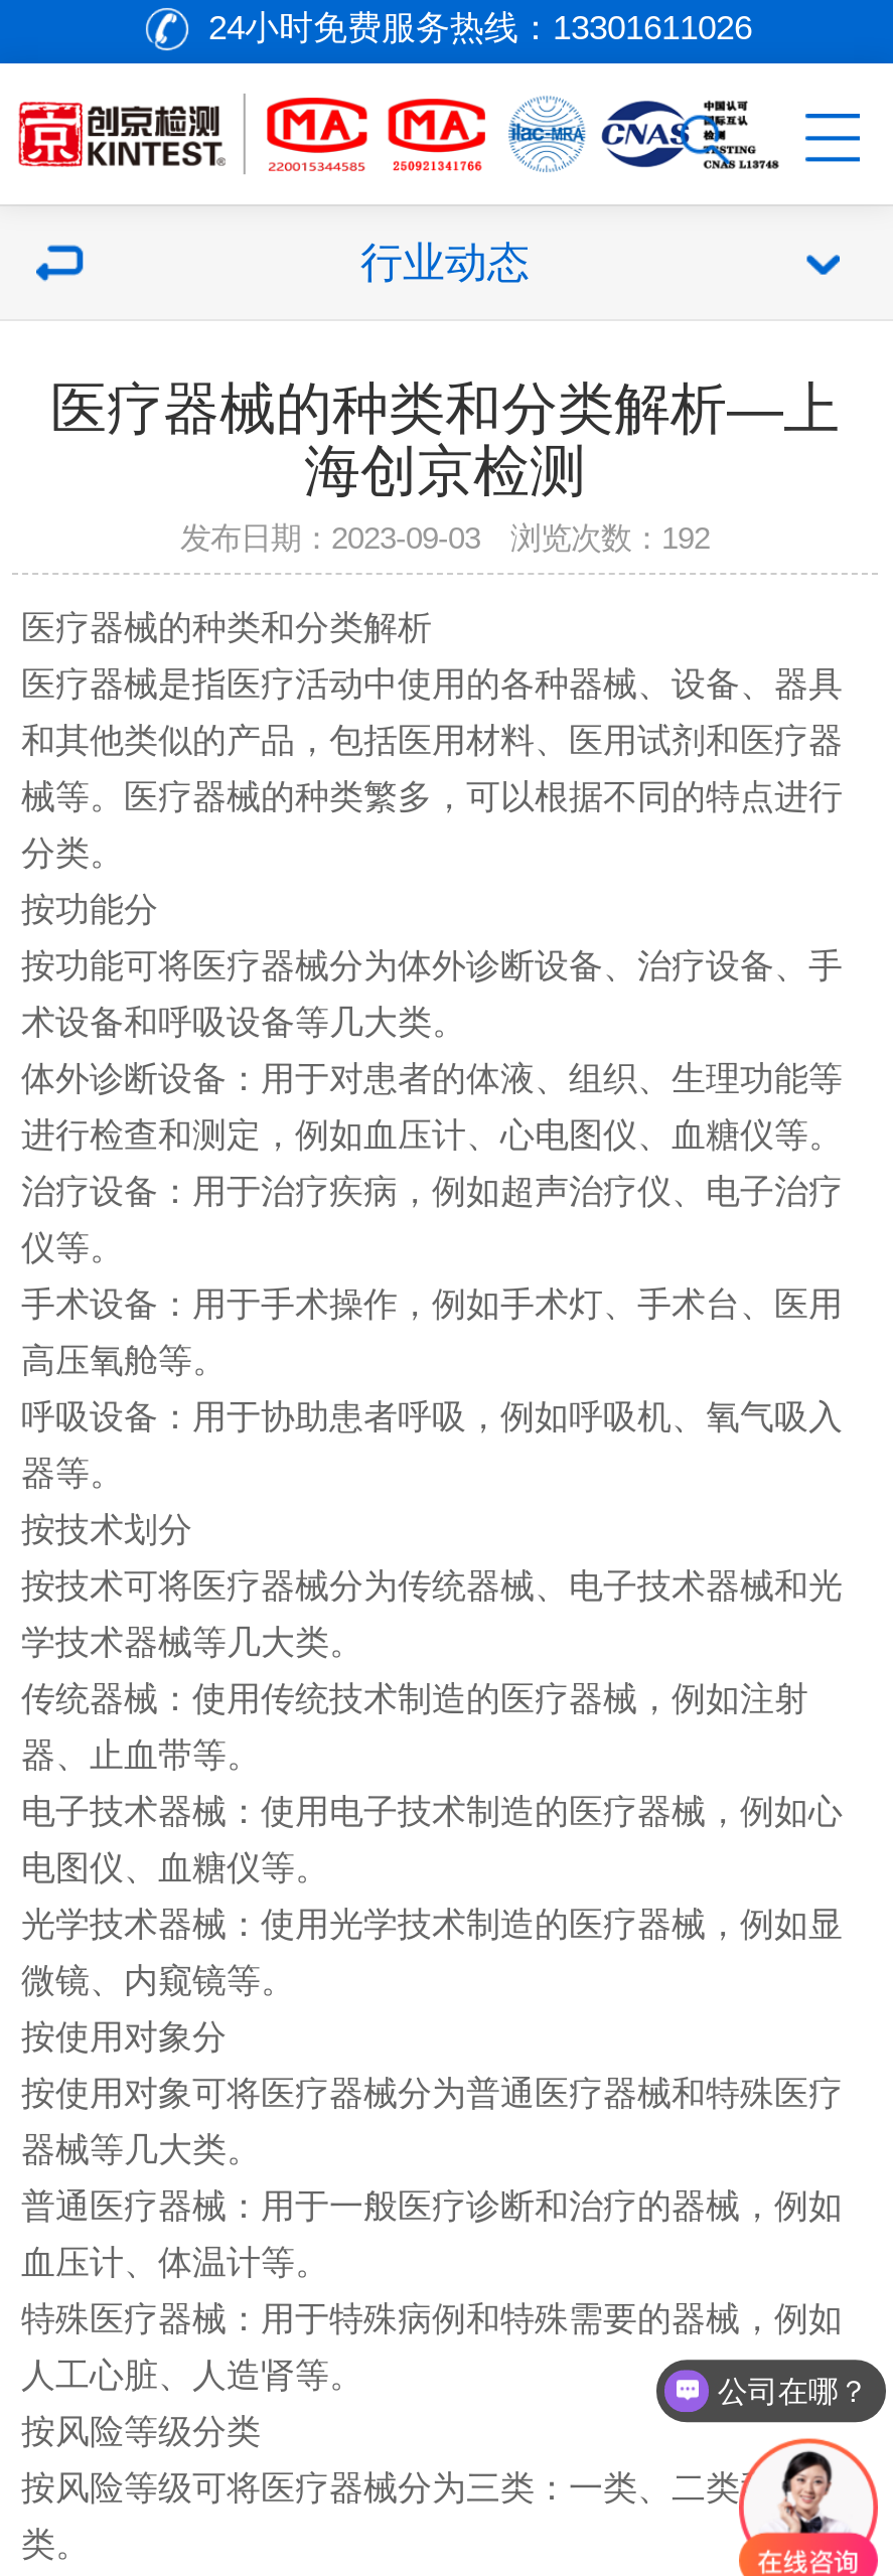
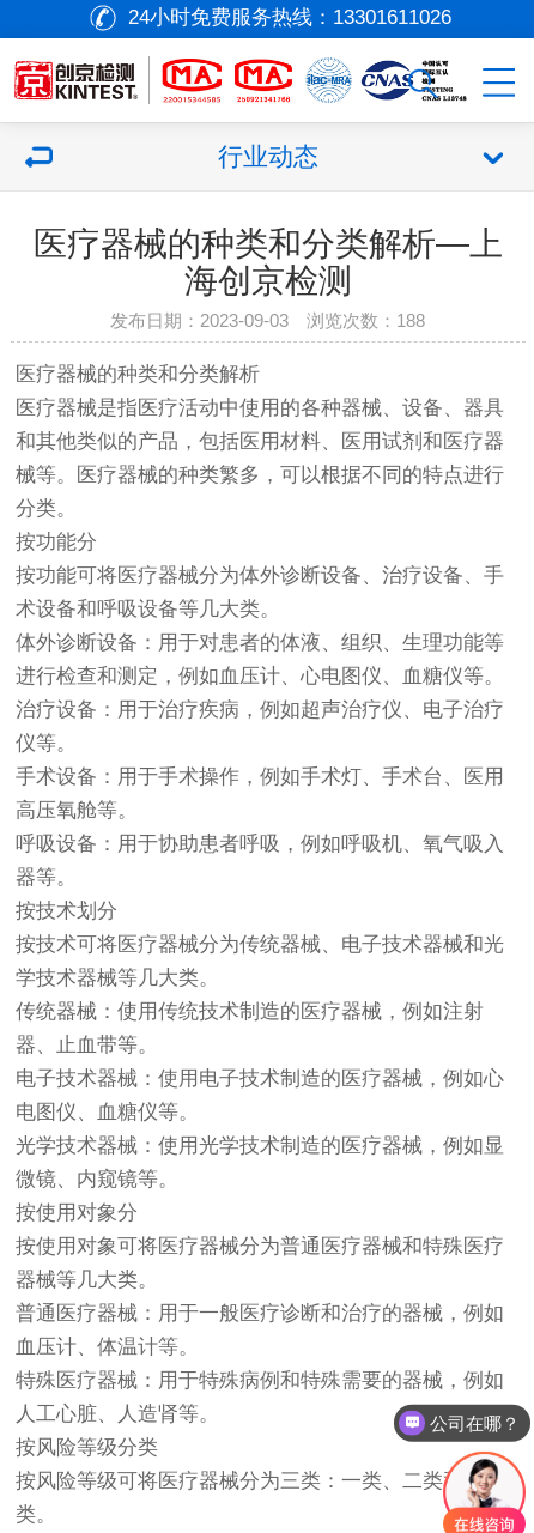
- 发布日期：2023-09-03 浏览次数：192
+ 发布日期：2023-09-03 浏览次数：188
